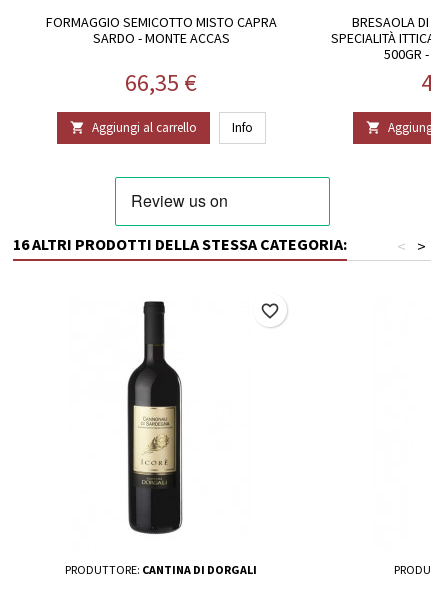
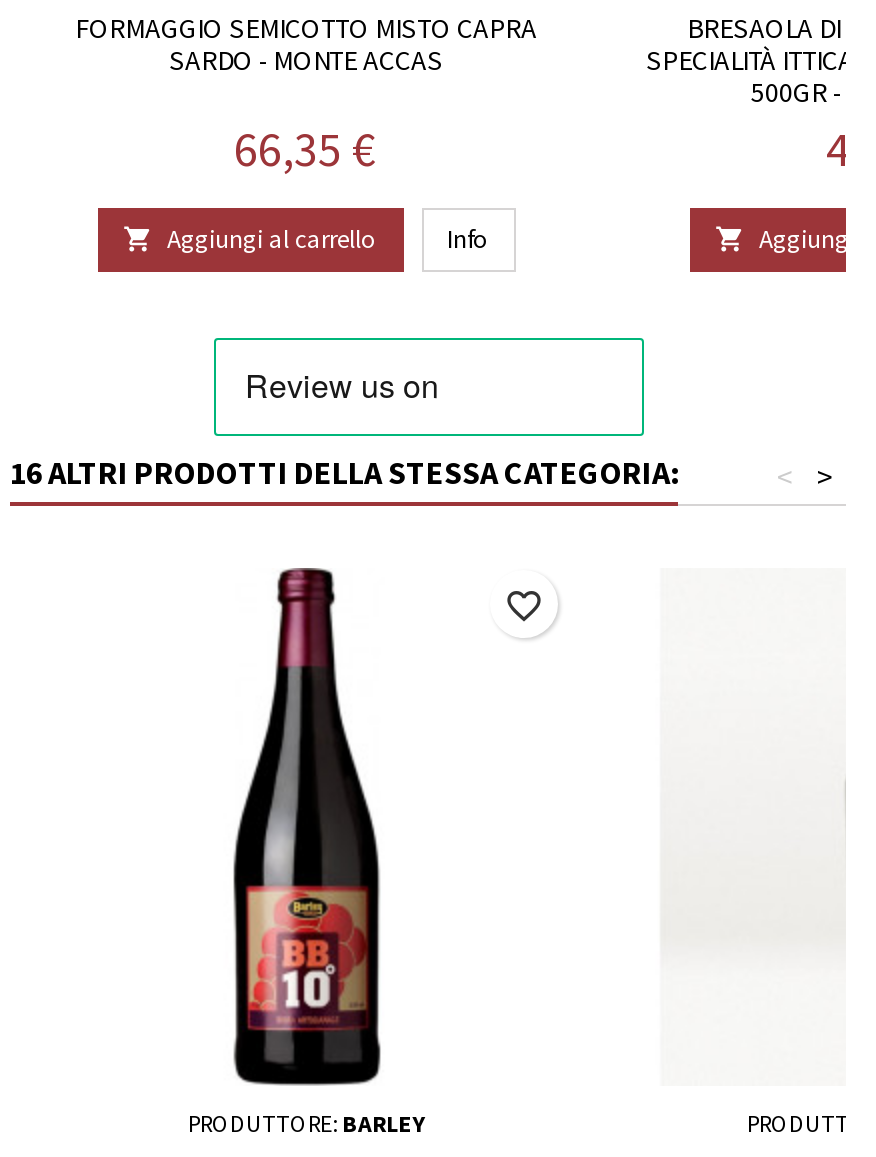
- [image]
- PRODUTTORE: CANTINA DI DORGALI
+ [image]
+ PRODUTTORE: BARLEY
